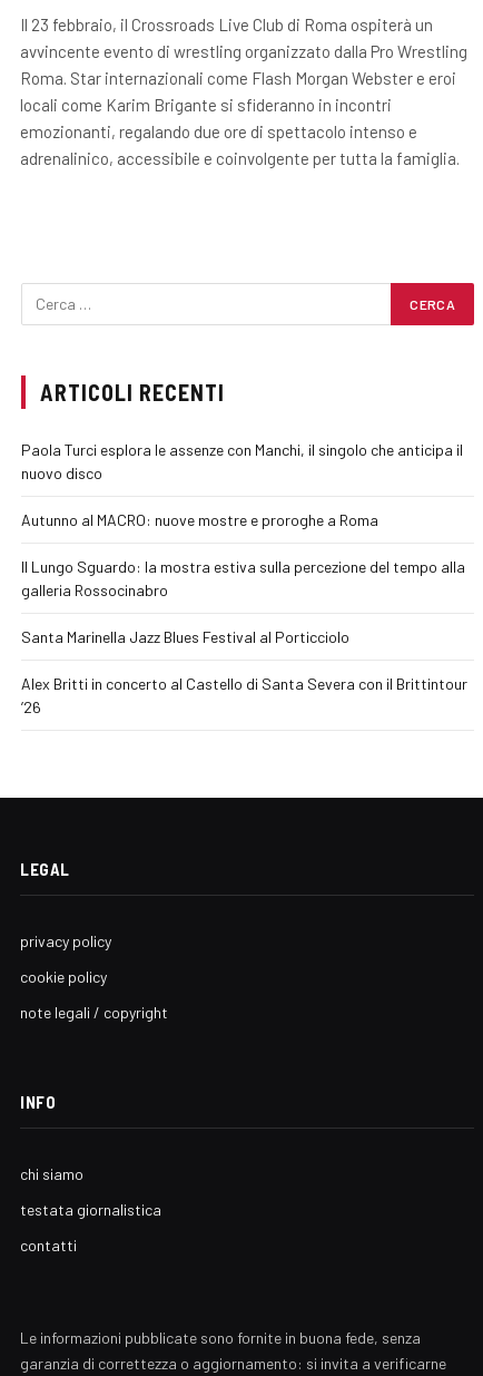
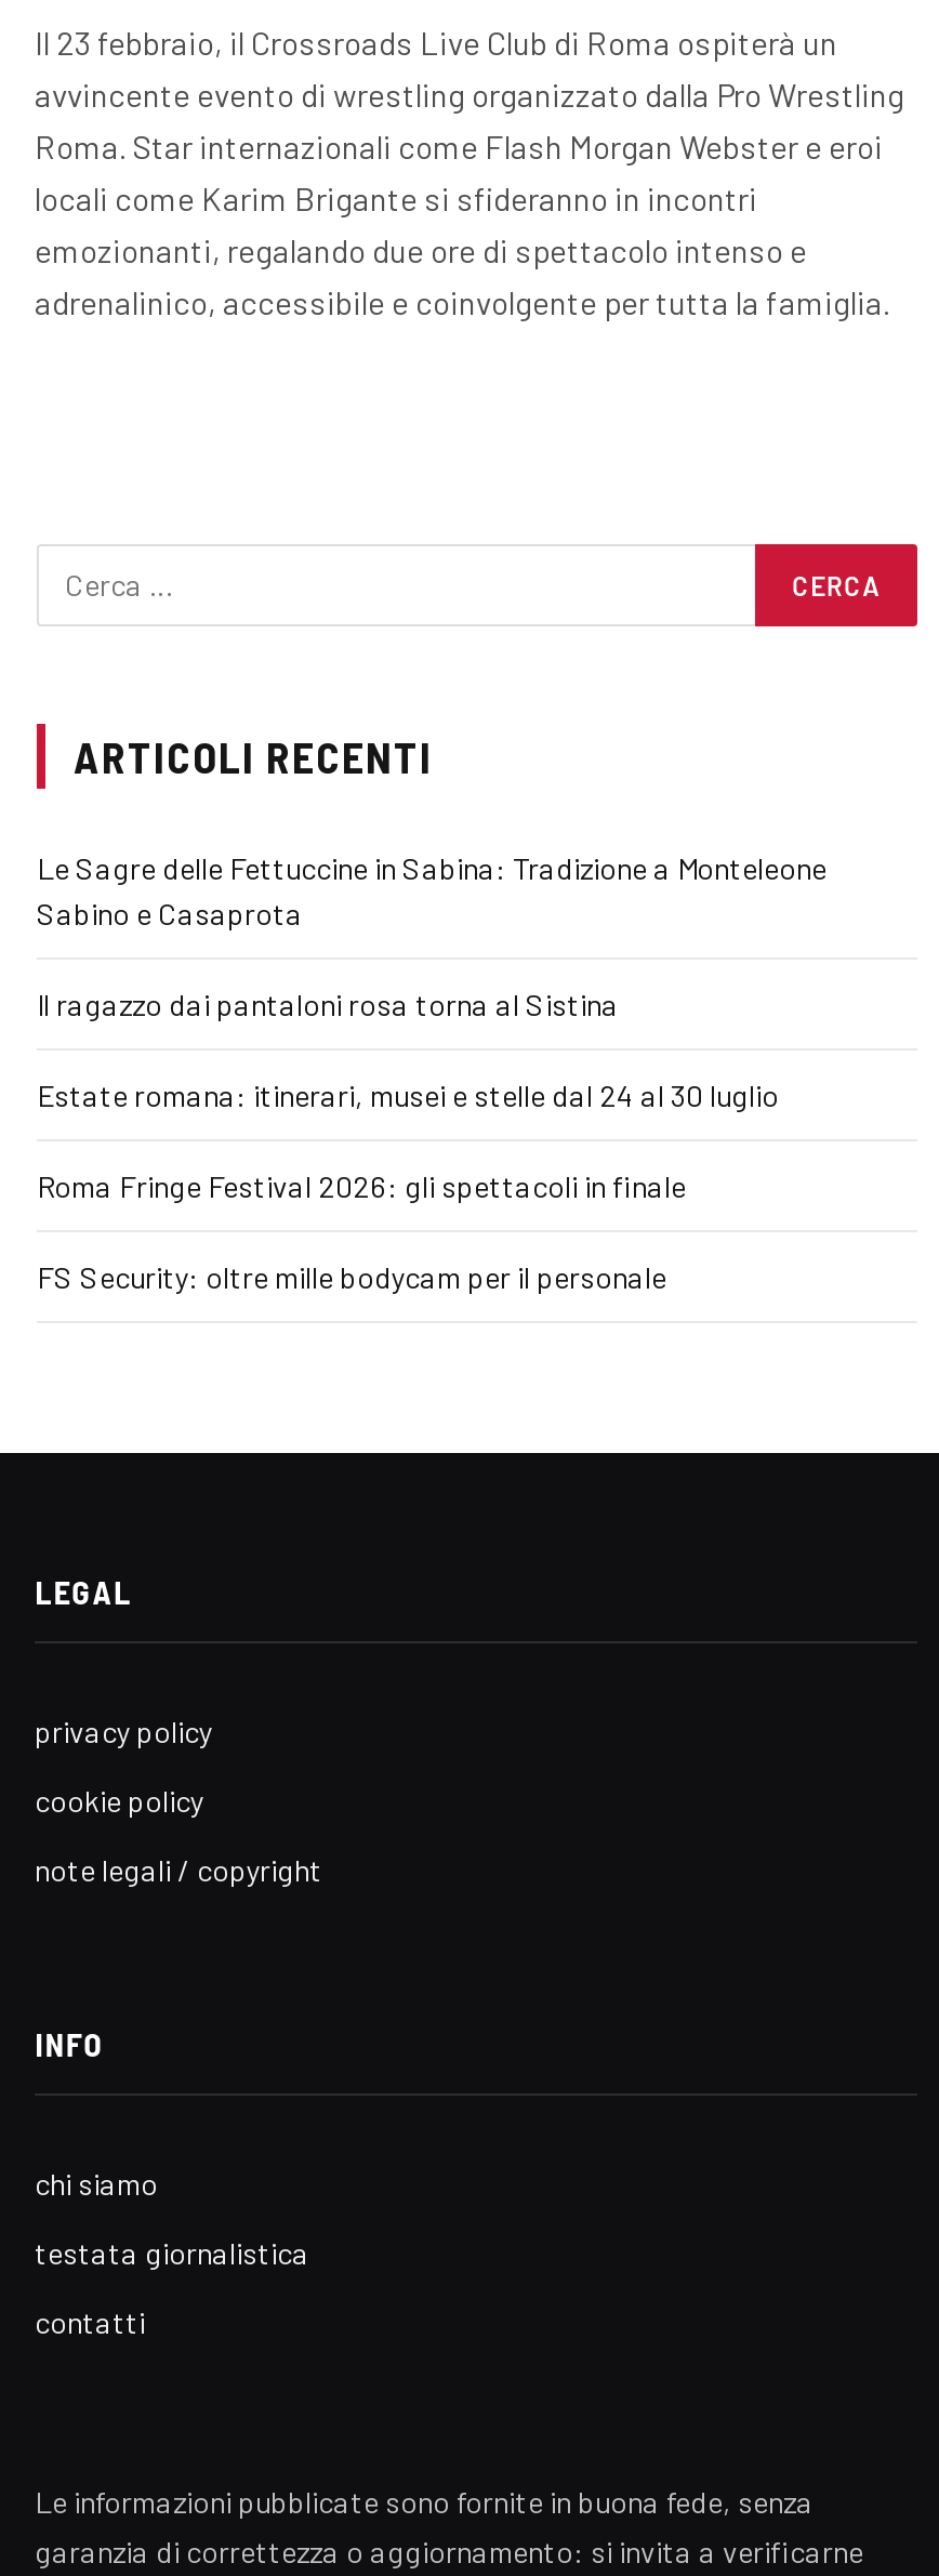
- Paola Turci esplora le assenze con Manchi, il singolo che anticipa il
- nuovo disco
+ Le Sagre delle Fettuccine in Sabina: Tradizione a Monteleone
+ Sabino e Casaprota

- Autunno al MACRO: nuove mostre e proroghe a Roma
+ Il ragazzo dai pantaloni rosa torna al Sistina

- Il Lungo Sguardo: la mostra estiva sulla percezione del tempo alla
- galleria Rossocinabro
+ Estate romana: itinerari, musei e stelle dal 24 al 30 luglio

- Santa Marinella Jazz Blues Festival al Porticciolo
+ Roma Fringe Festival 2026: gli spettacoli in finale

- Alex Britti in concerto al Castello di Santa Severa con il Brittintour
- ’26
+ FS Security: oltre mille bodycam per il personale
